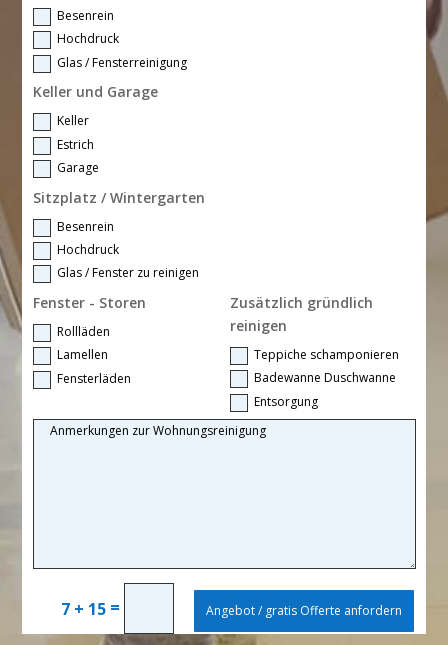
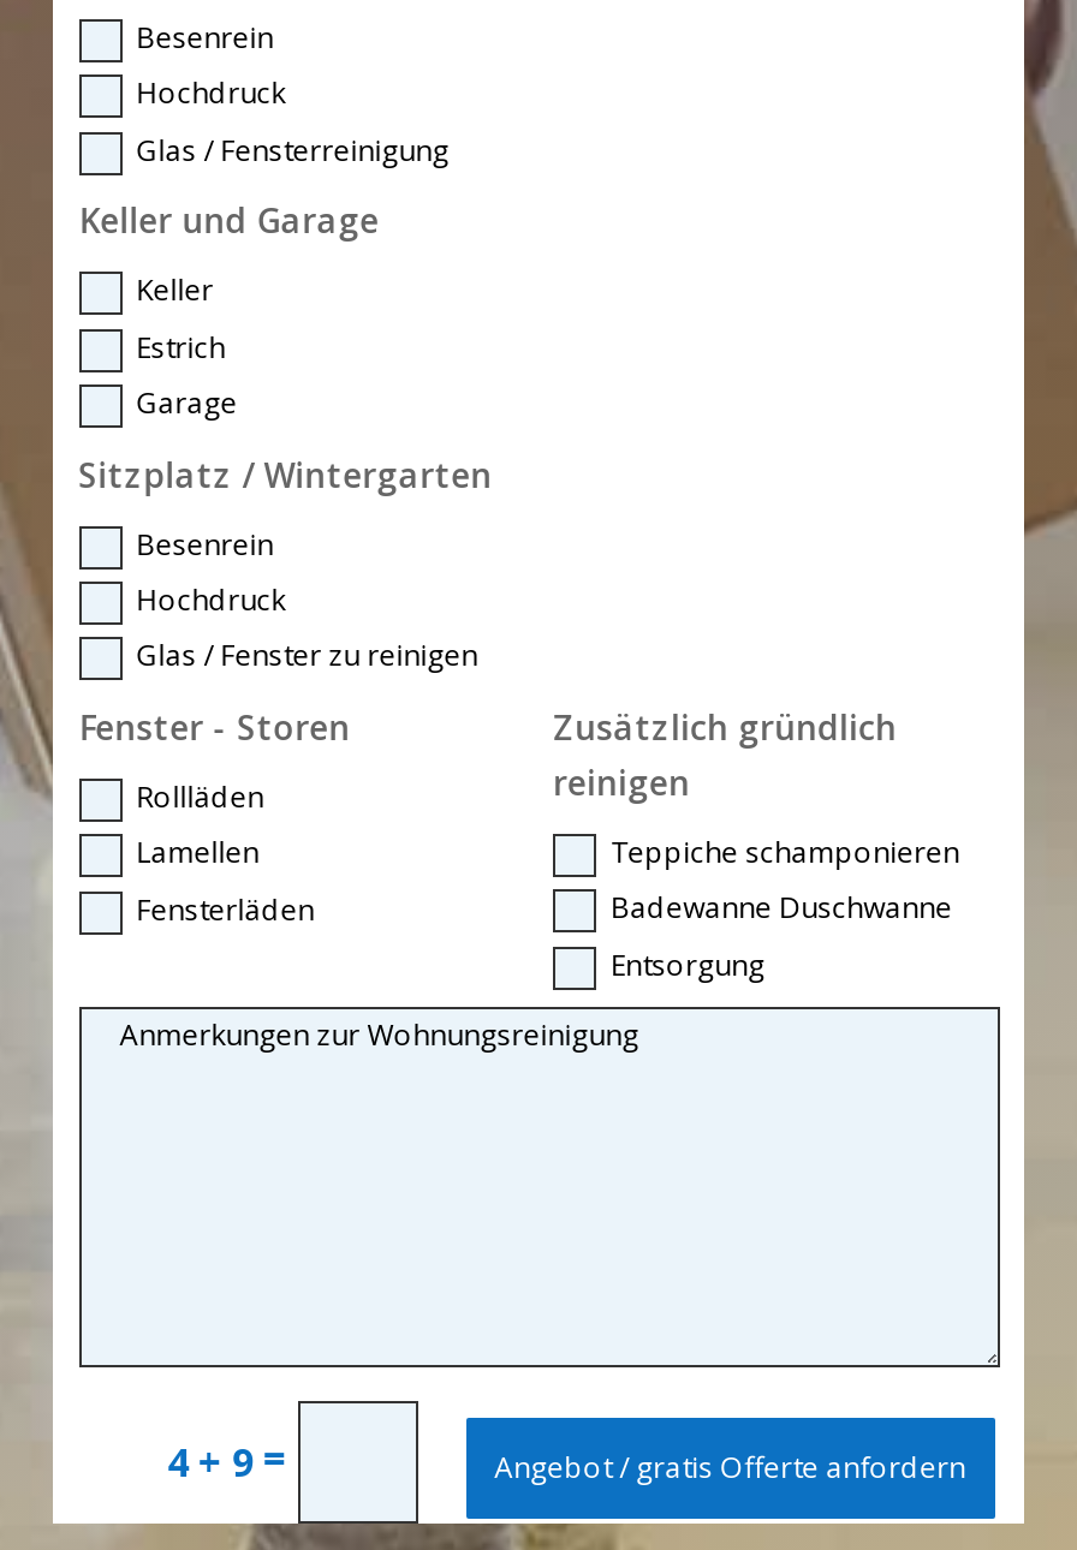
- 7 + 15 =
+ 4 + 9 =
